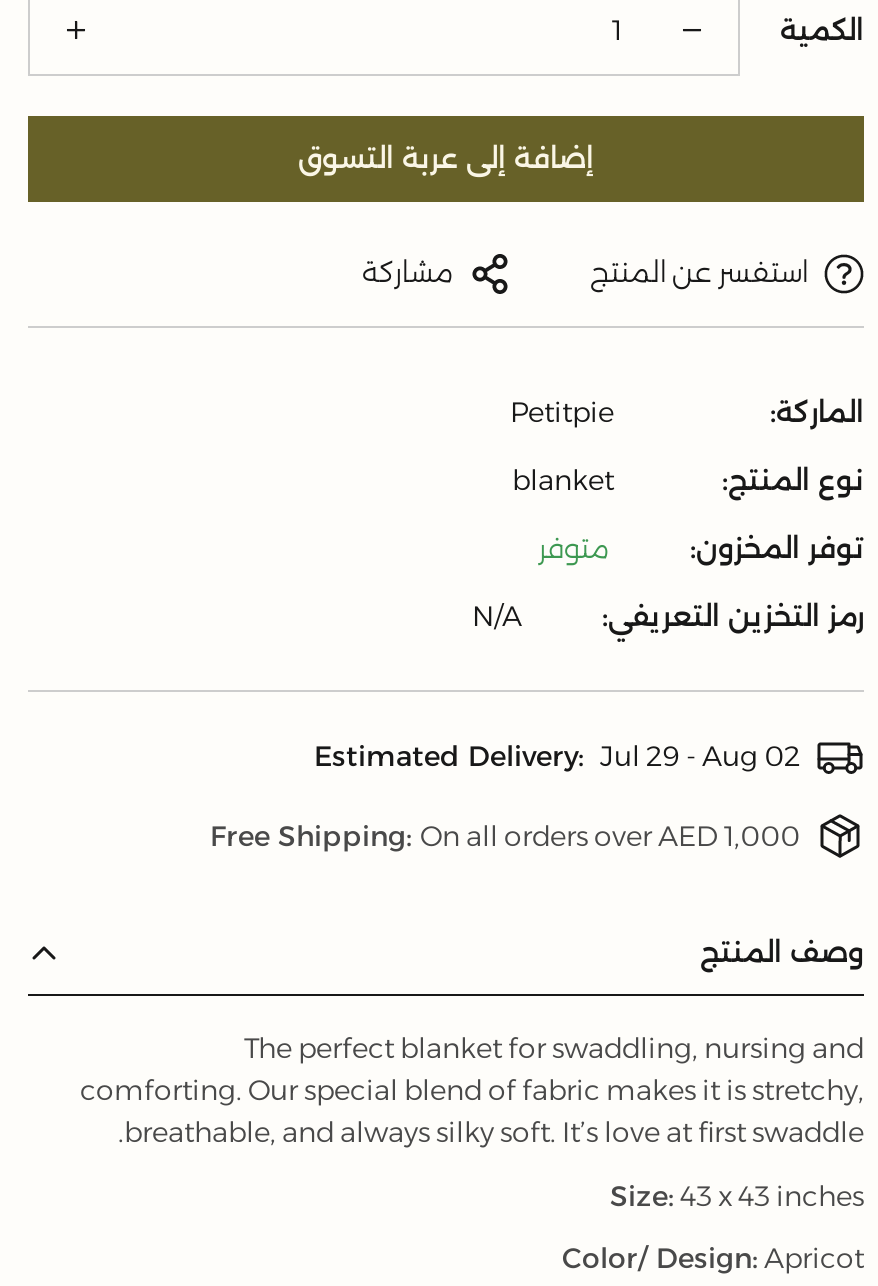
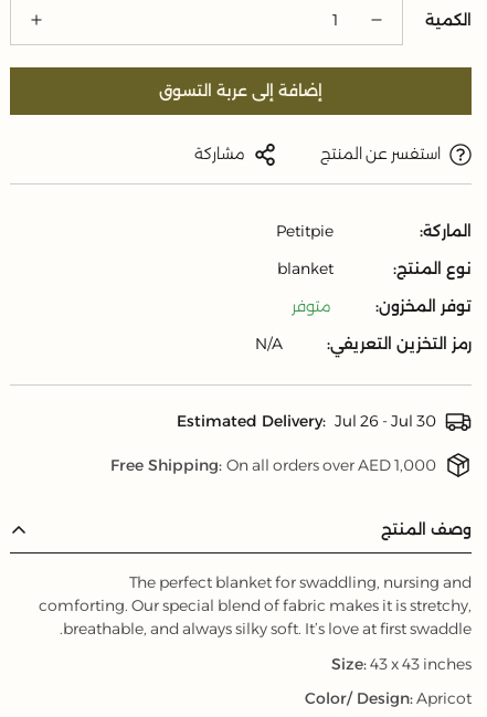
- Estimated Delivery: Jul 29 - Aug 02
+ Estimated Delivery: Jul 26 - Jul 30
